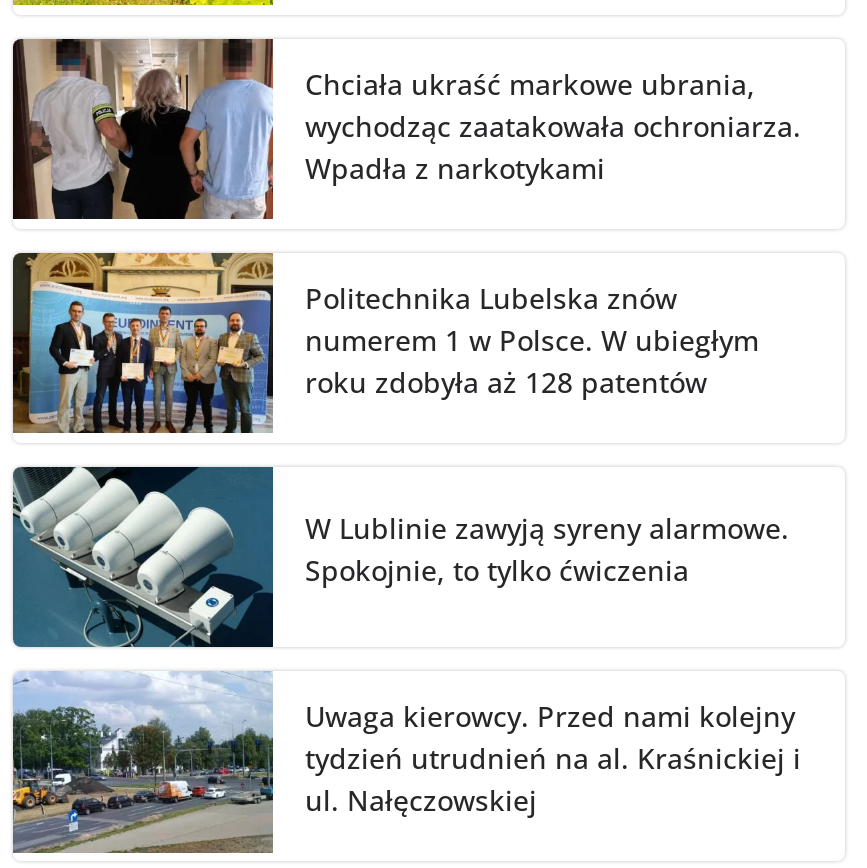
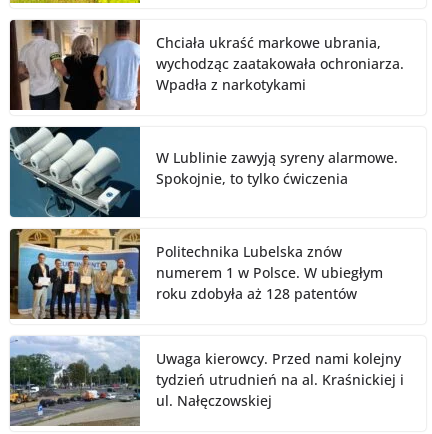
moved down: [image] | Politechnika Lubelska znów | numerem 1 w Polsce. W ubiegłym | roku zdobyła aż 128 patentów

moved up: [image] | W Lublinie zawyją syreny alarmowe. | Spokojnie, to tylko ćwiczenia
